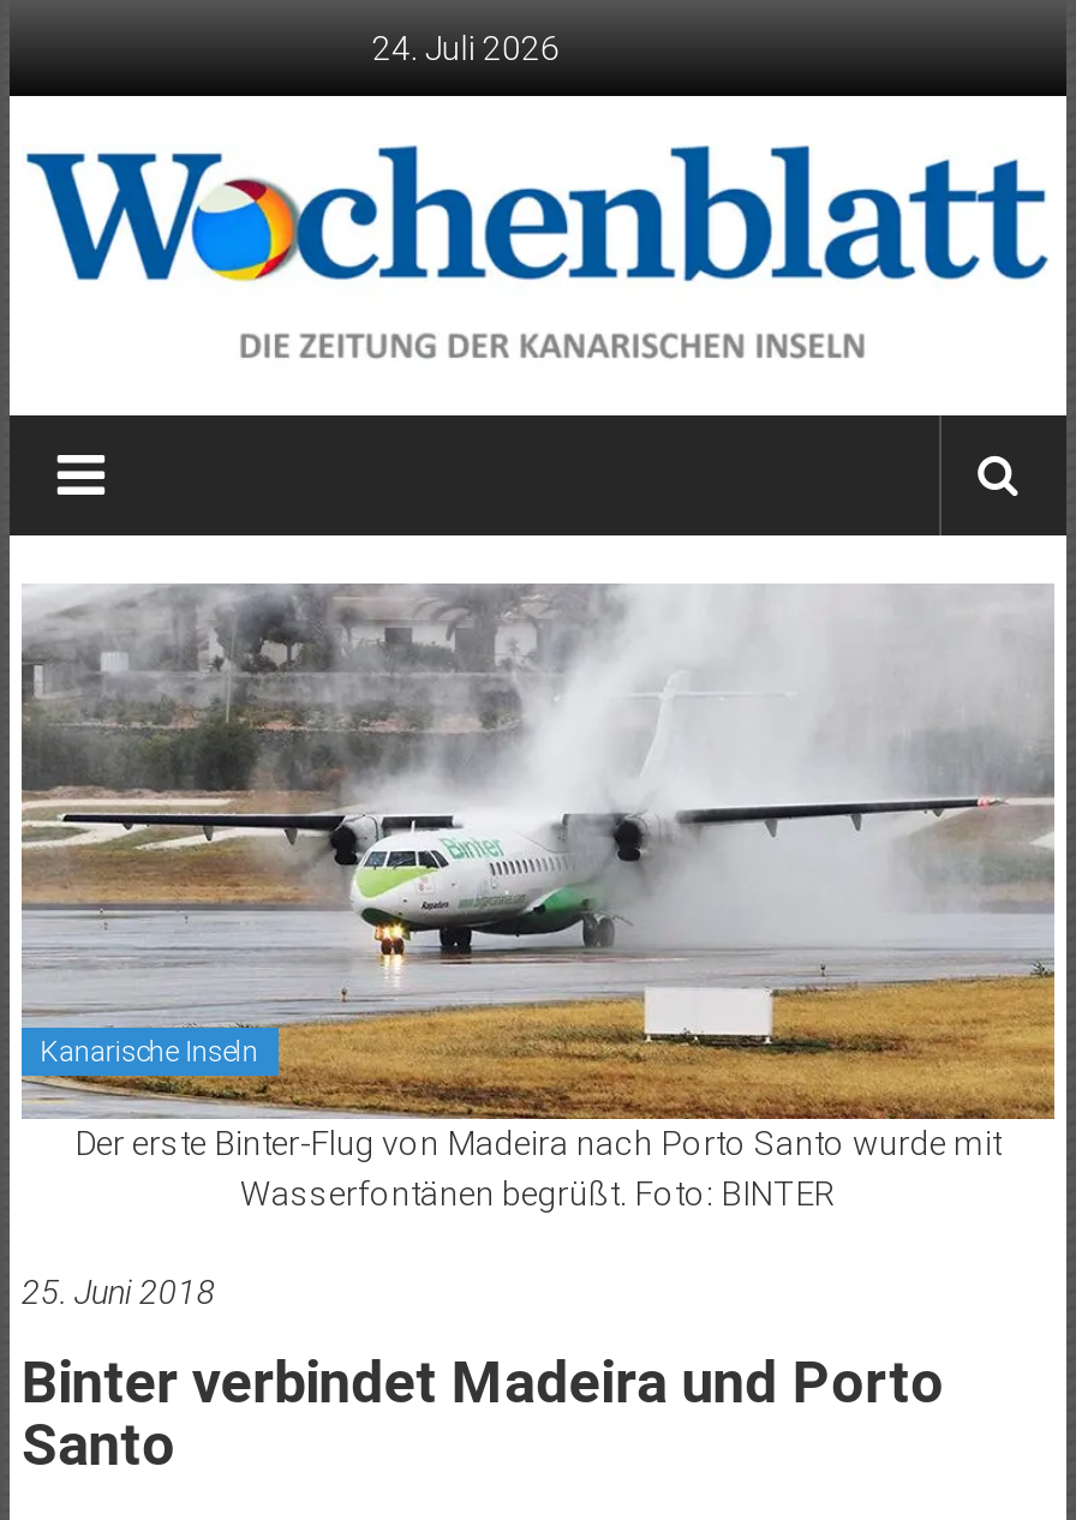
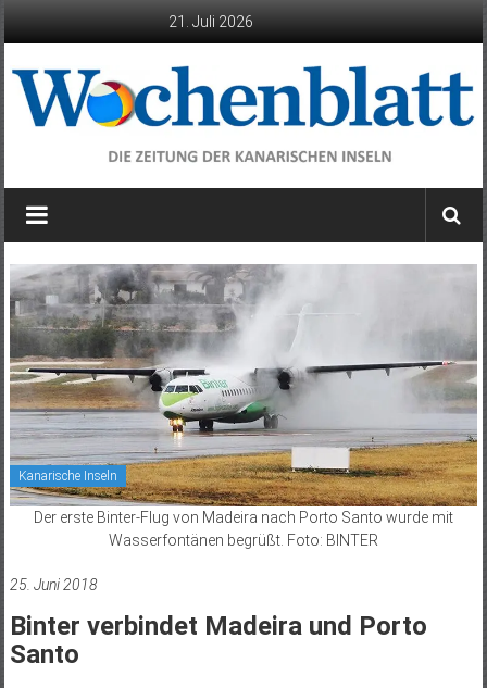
- 24. Juli 2026
+ 21. Juli 2026
